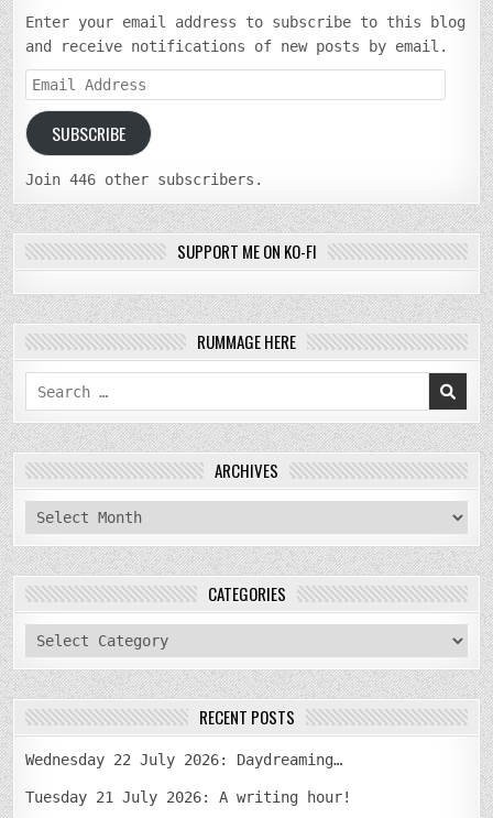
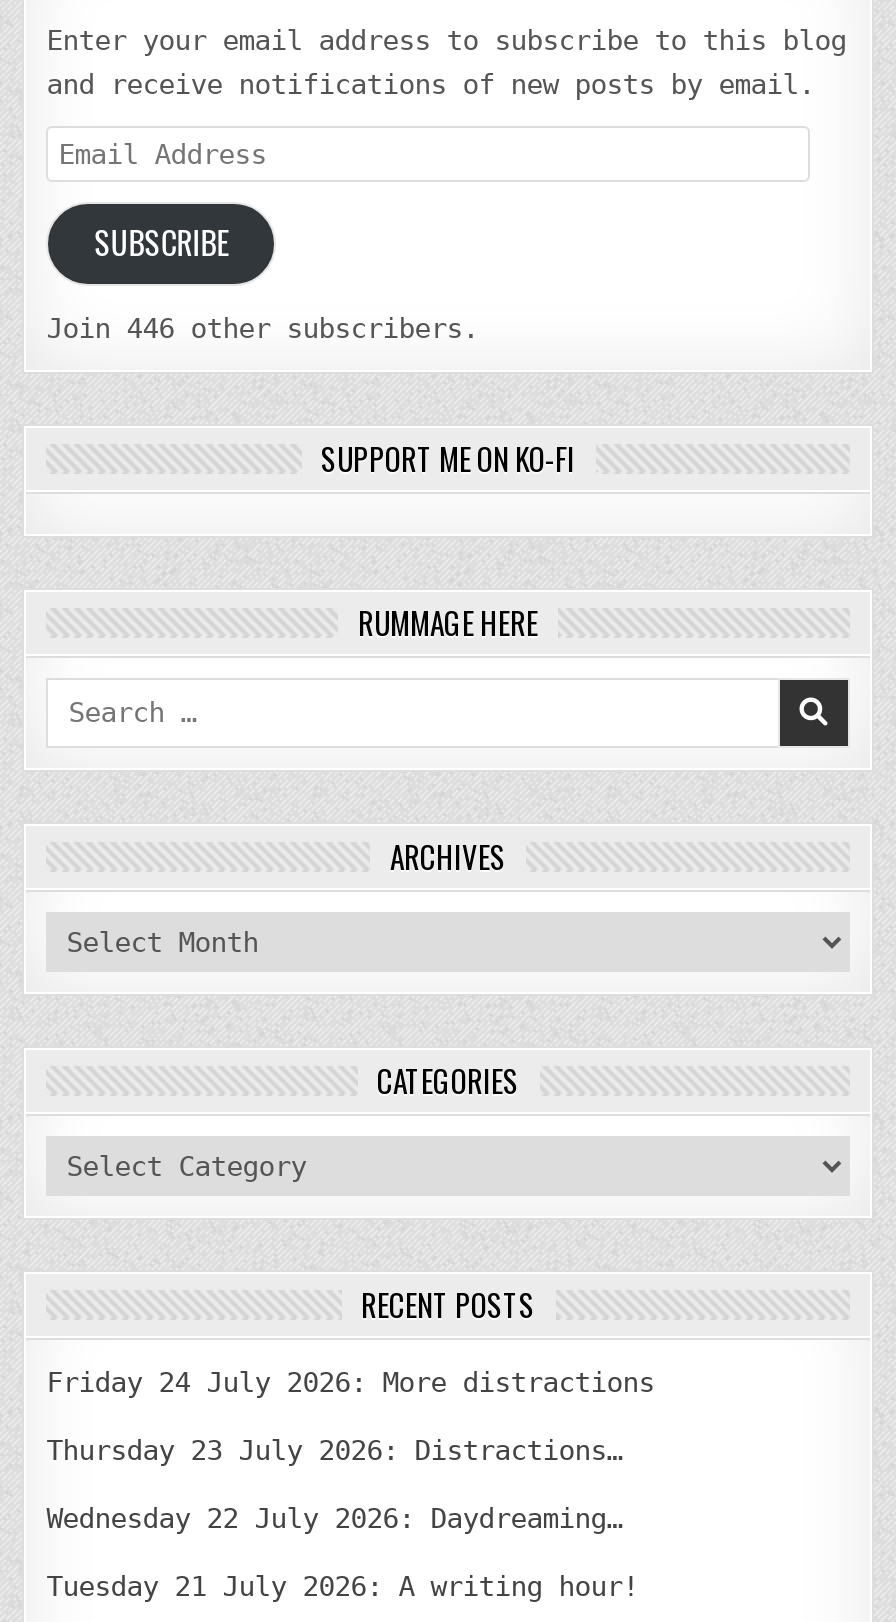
+ Friday 24 July 2026: More distractions
+ Thursday 23 July 2026: Distractions…
